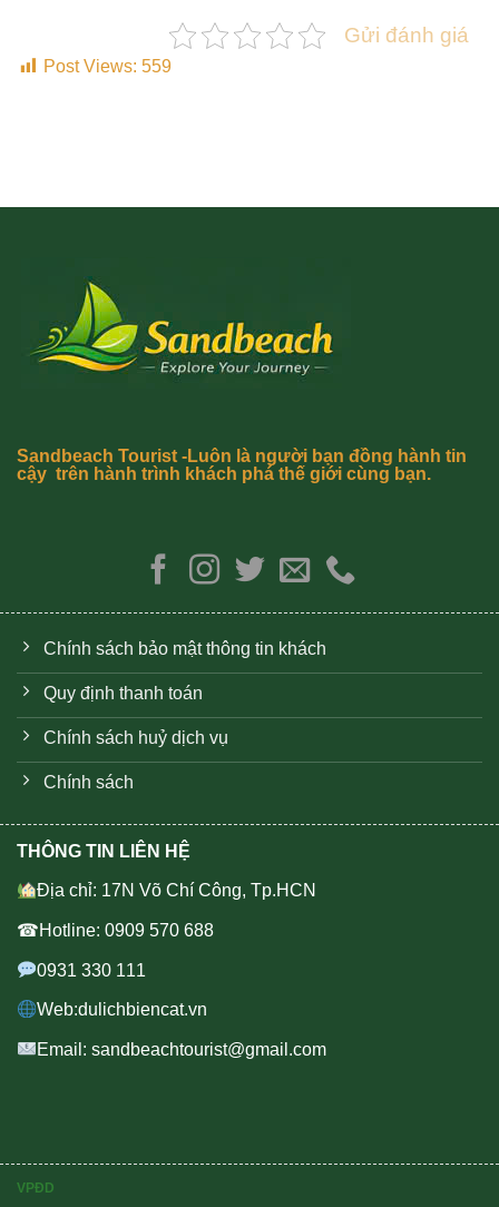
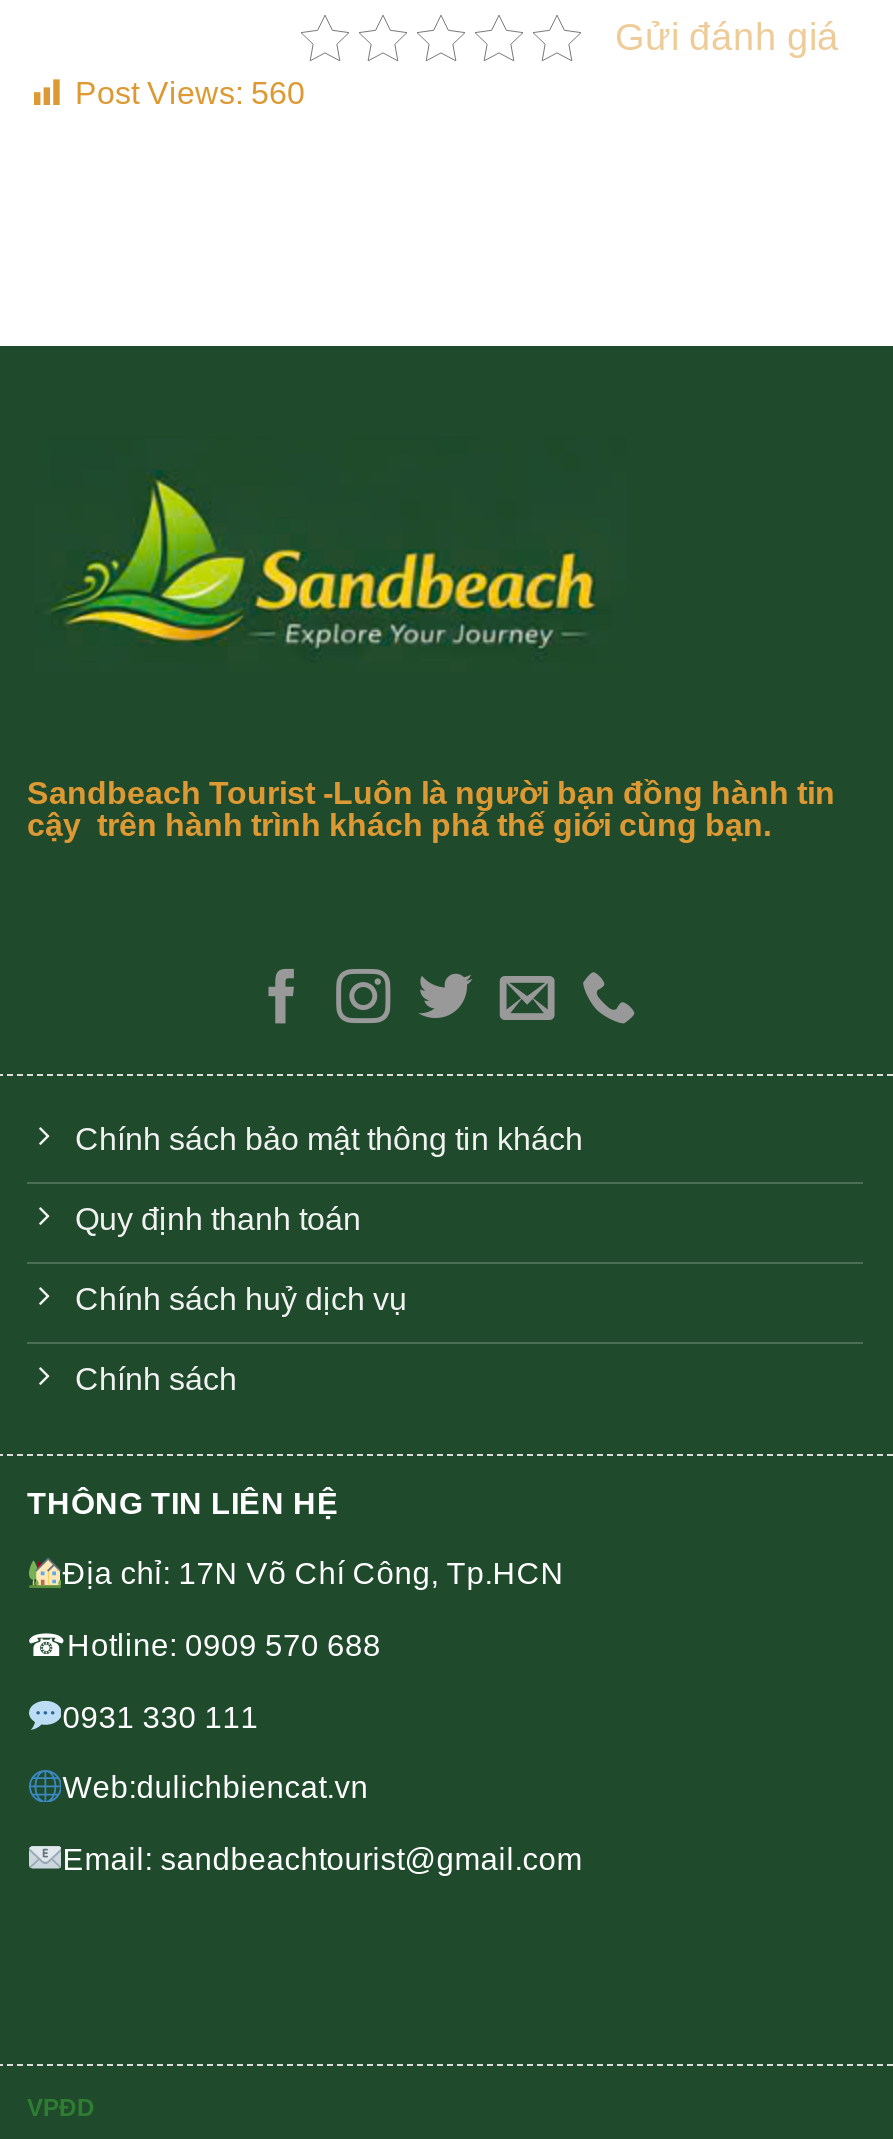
- Post Views: 559
+ Post Views: 560
